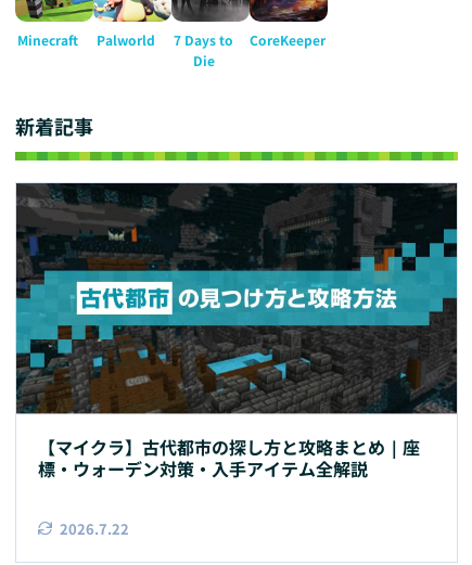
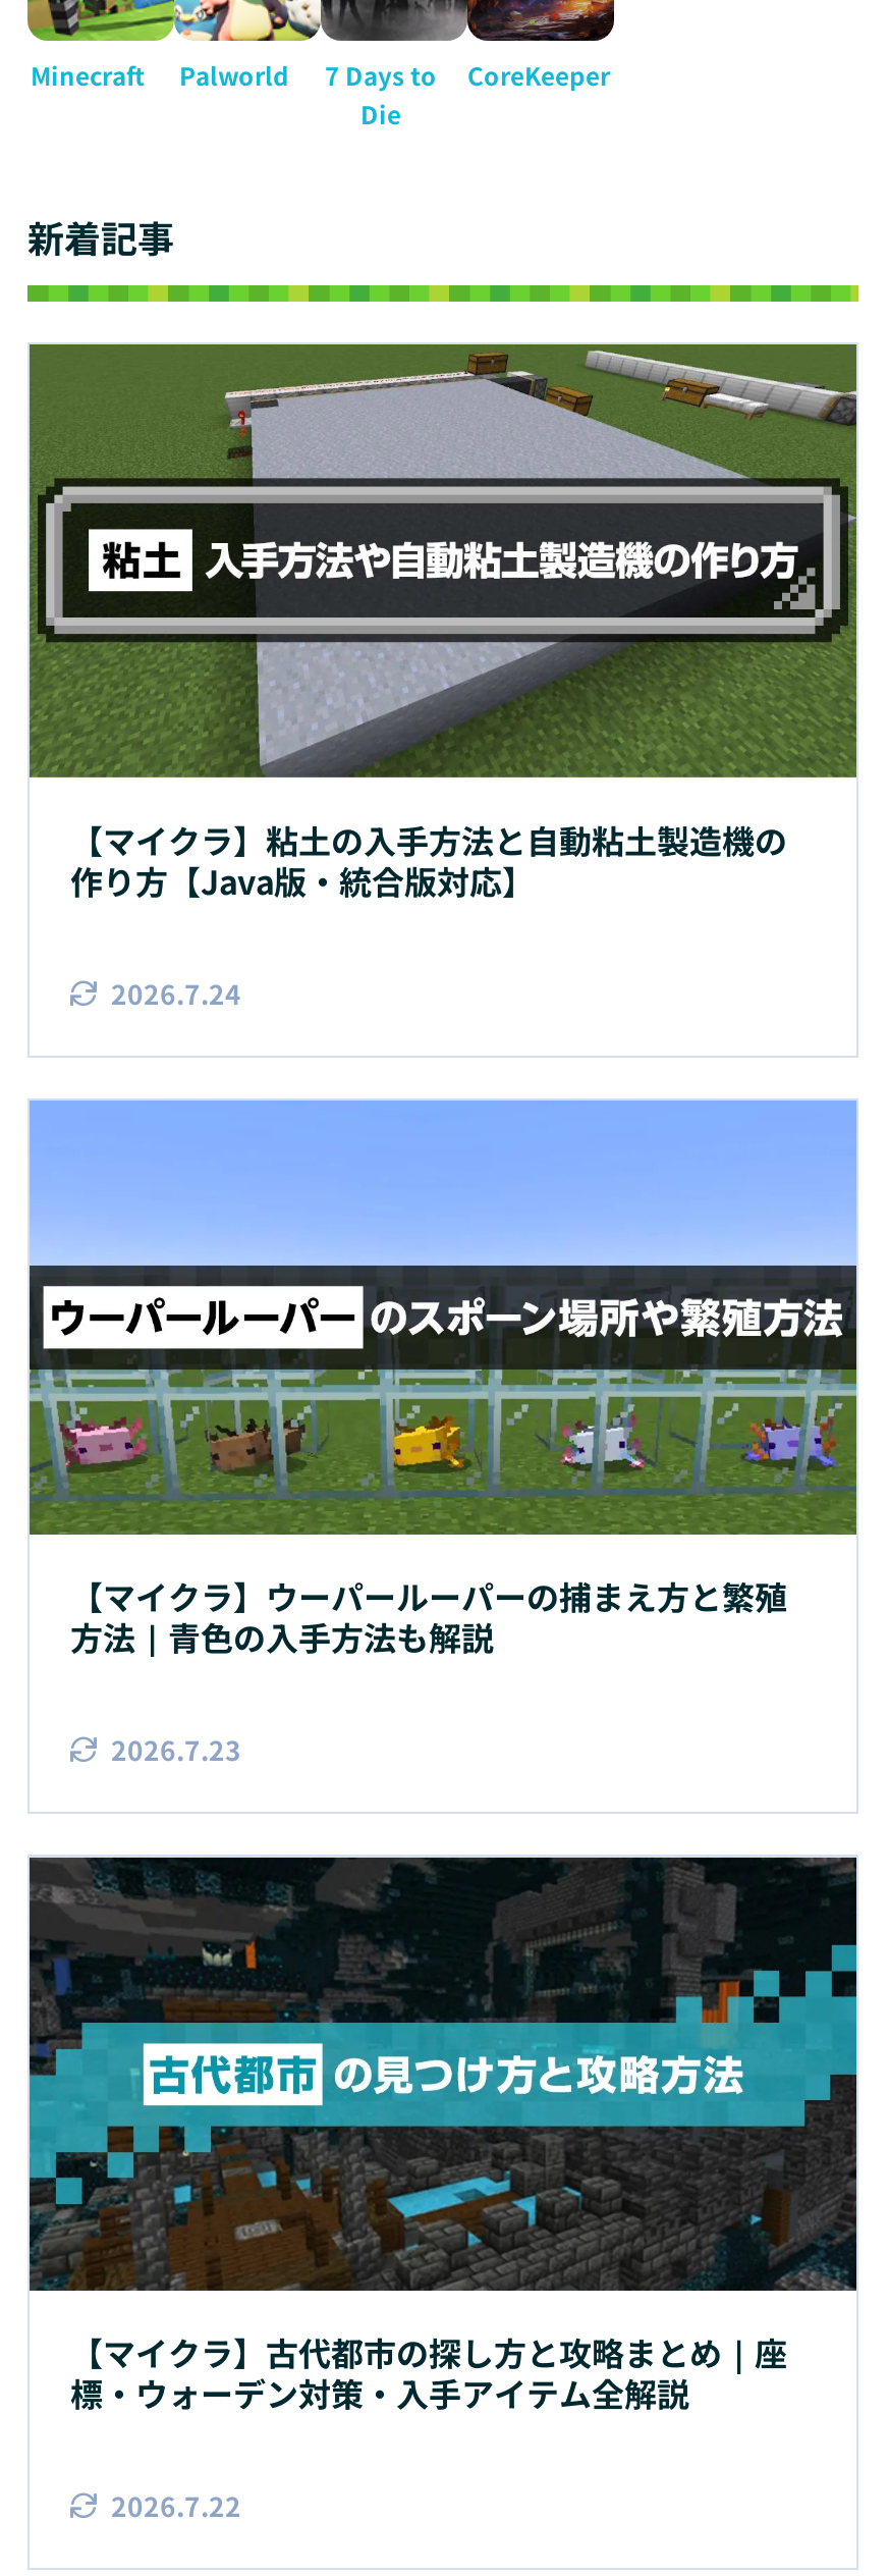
+ [image]
+ 【マイクラ】粘土の入手方法と自動粘土製造機の
+ 作り方【Java版・統合版対応】
+ 2026.7.24

+ [image]
+ 【マイクラ】ウーパールーパーの捕まえ方と繁殖
+ 方法｜青色の入手方法も解説
+ 2026.7.23
